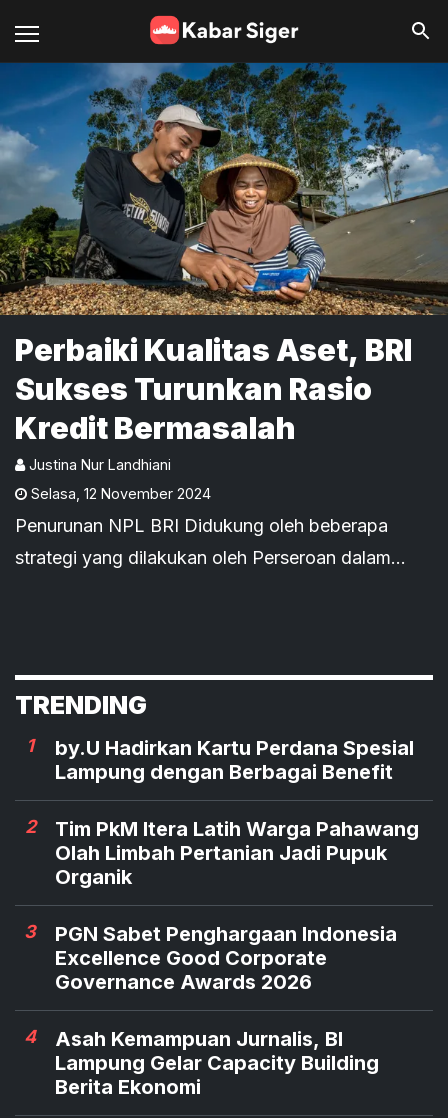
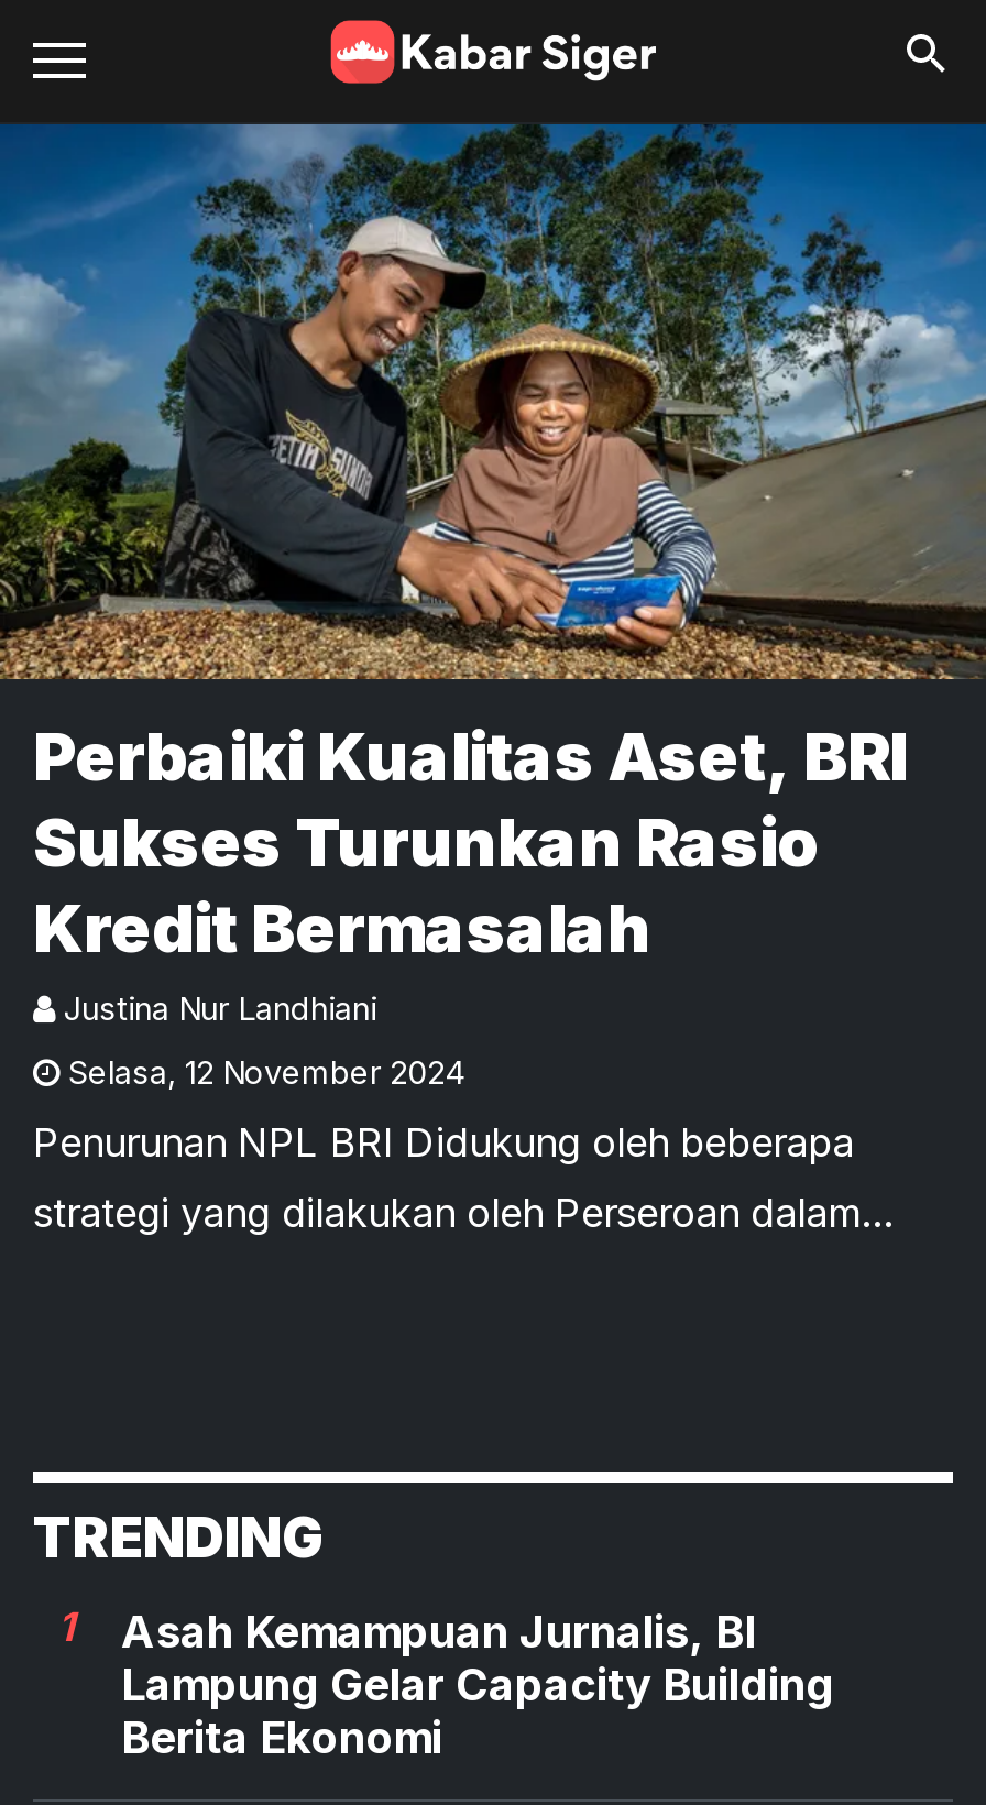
- by.U Hadirkan Kartu Perdana Spesial
- Lampung dengan Berbagai Benefit
- 2
- Tim PkM Itera Latih Warga Pahawang
- Olah Limbah Pertanian Jadi Pupuk
- Organik
- 3
- PGN Sabet Penghargaan Indonesia
- Excellence Good Corporate
- Governance Awards 2026
- 4
